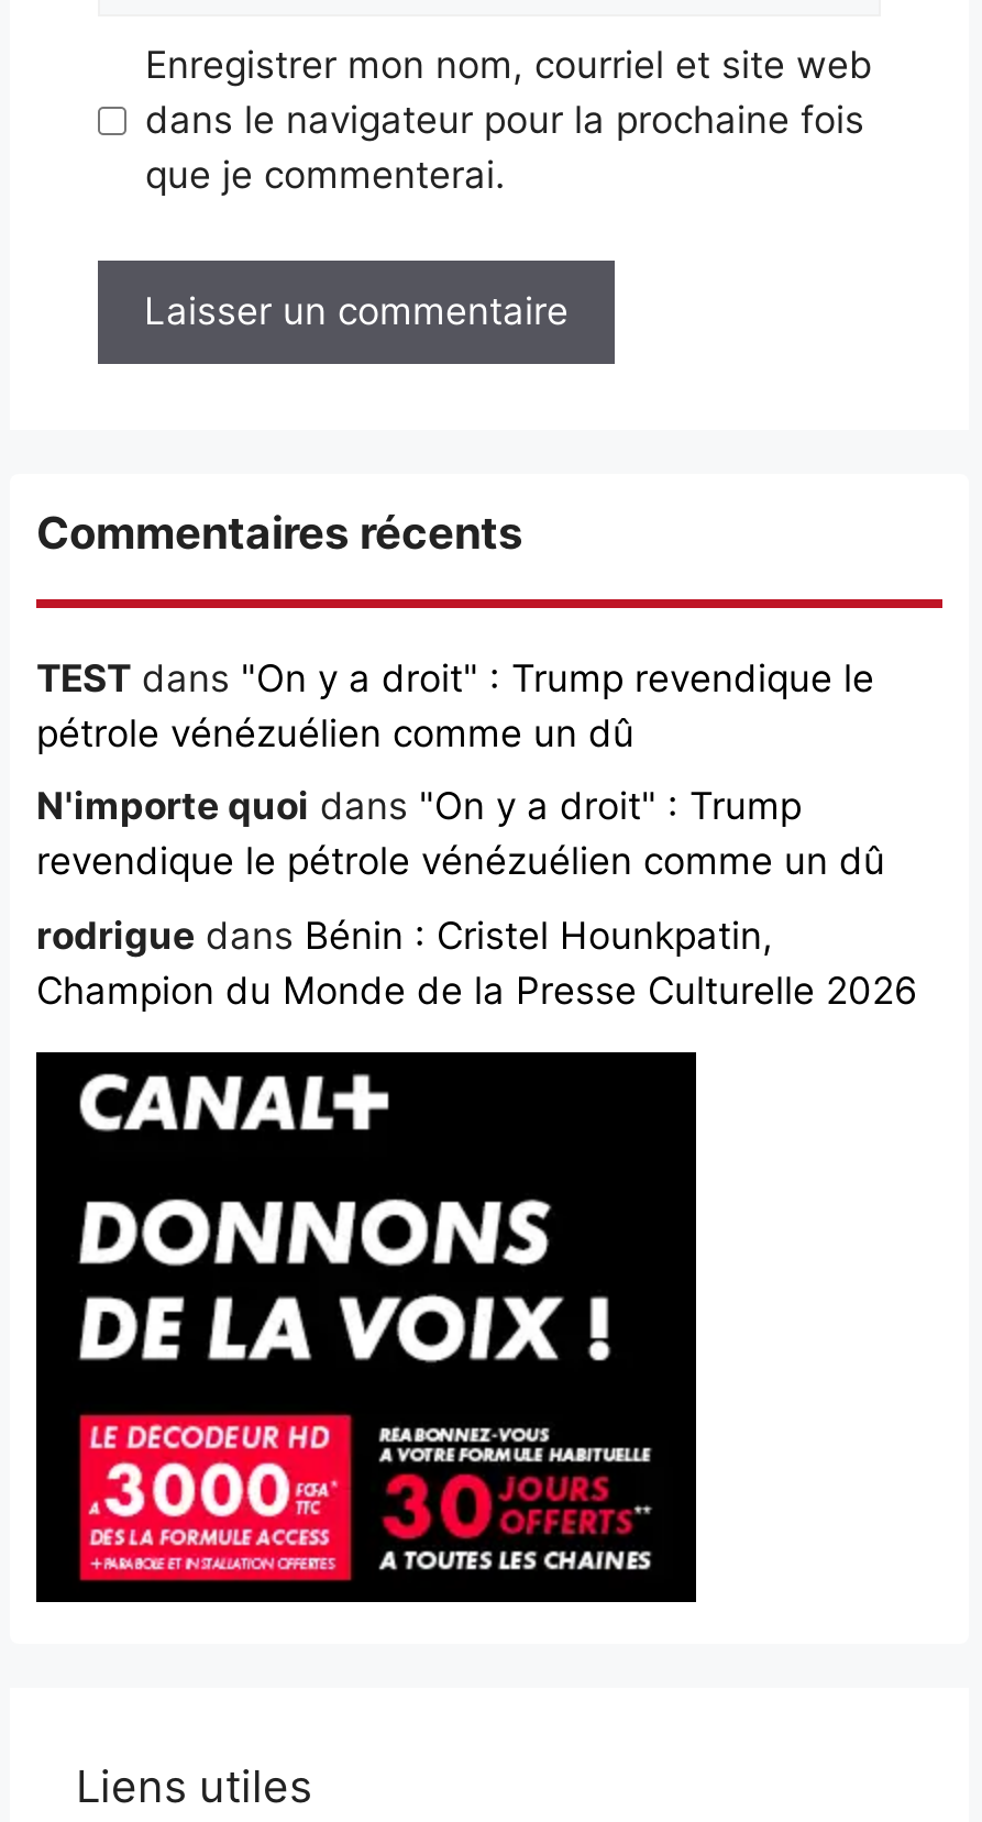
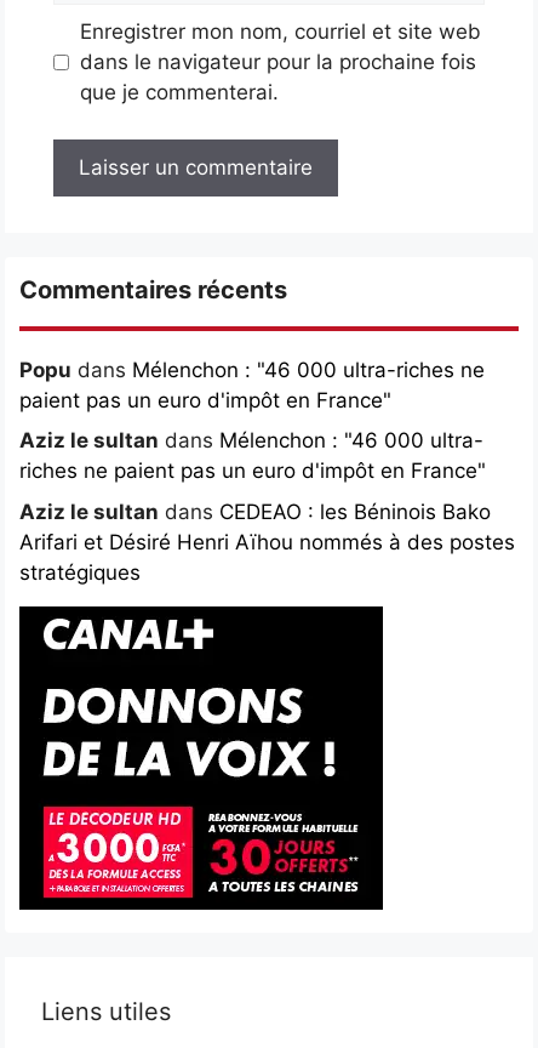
- TEST dans "On y a droit" : Trump revendique le
- pétrole vénézuélien comme un dû
+ Popu dans Mélenchon : "46 000 ultra-riches ne
+ paient pas un euro d'impôt en France"

- N'importe quoi dans "On y a droit" : Trump
- revendique le pétrole vénézuélien comme un dû
+ Aziz le sultan dans Mélenchon : "46 000 ultra-
+ riches ne paient pas un euro d'impôt en France"

- rodrigue dans Bénin : Cristel Hounkpatin,
- Champion du Monde de la Presse Culturelle 2026
+ Aziz le sultan dans CEDEAO : les Béninois Bako
+ Arifari et Désiré Henri Aïhou nommés à des postes
+ stratégiques
